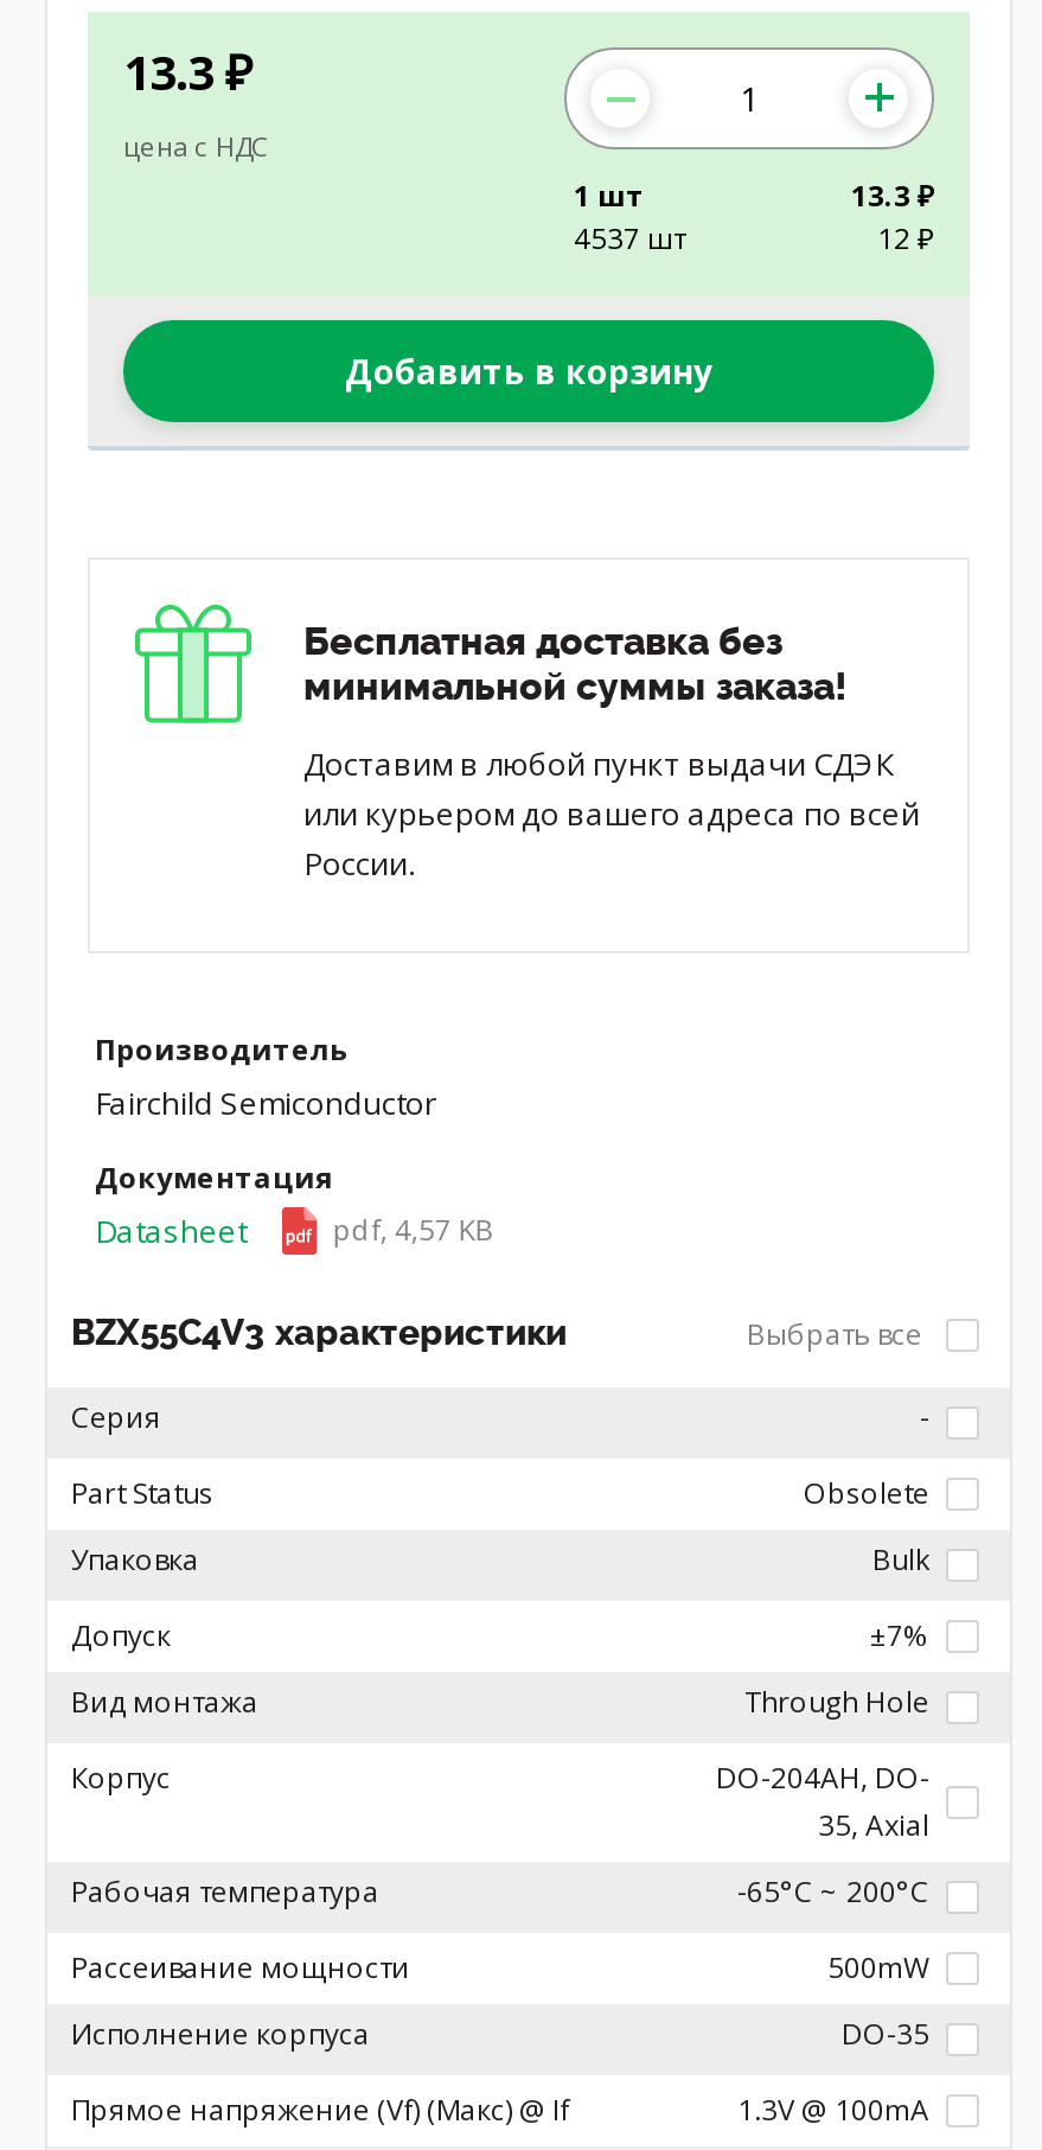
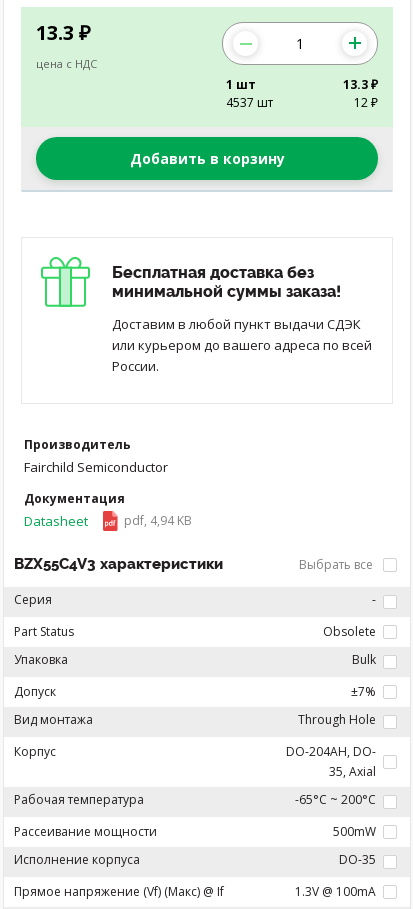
- pdf, 4,57 KB
+ pdf, 4,94 KB
